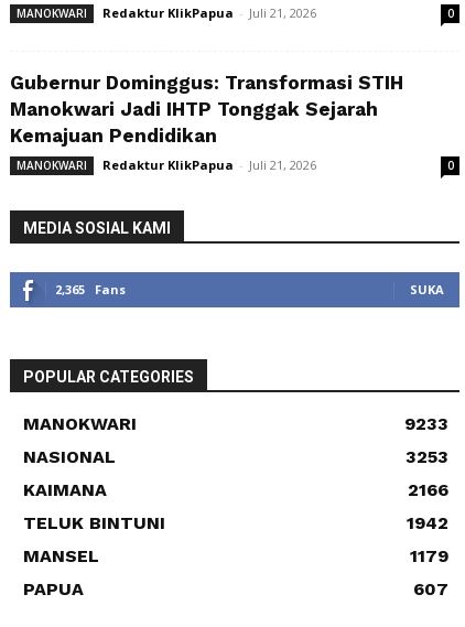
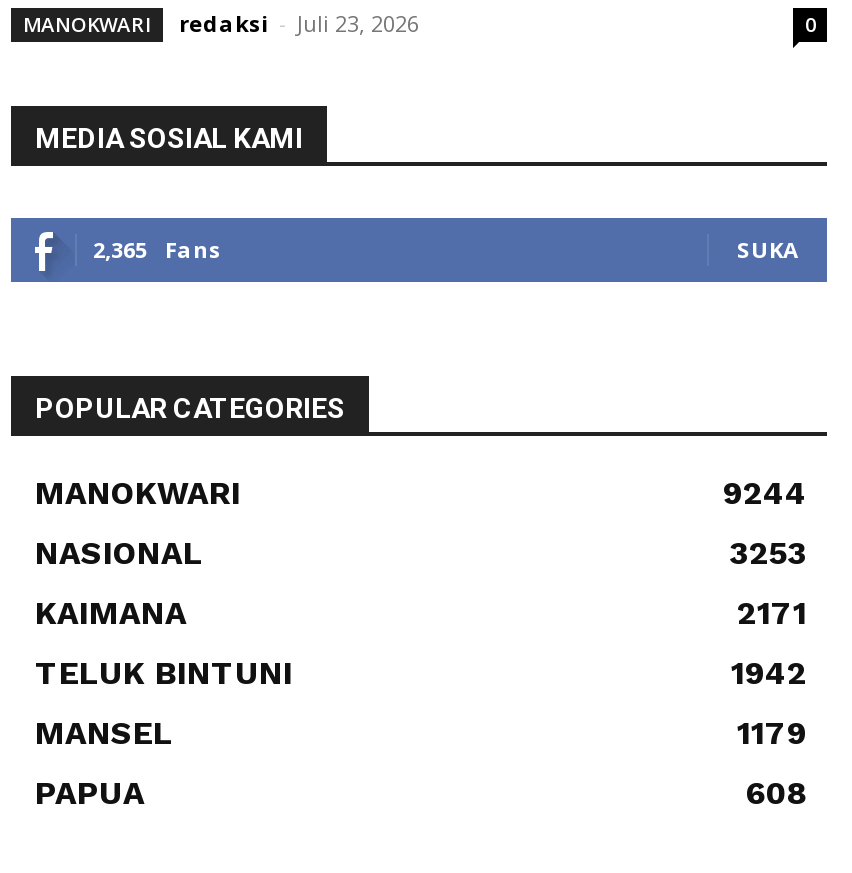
- Redaktur KlikPapua - Juli 21, 2026
- 0
- Gubernur Dominggus: Transformasi STIH
- Manokwari Jadi IHTP Tonggak Sejarah
- Kemajuan Pendidikan
- MANOKWARI
- Redaktur KlikPapua - Juli 21, 2026
+ redaksi - Juli 23, 2026

- 9233
+ 9244

- 2166
+ 2171

- 607
+ 608
